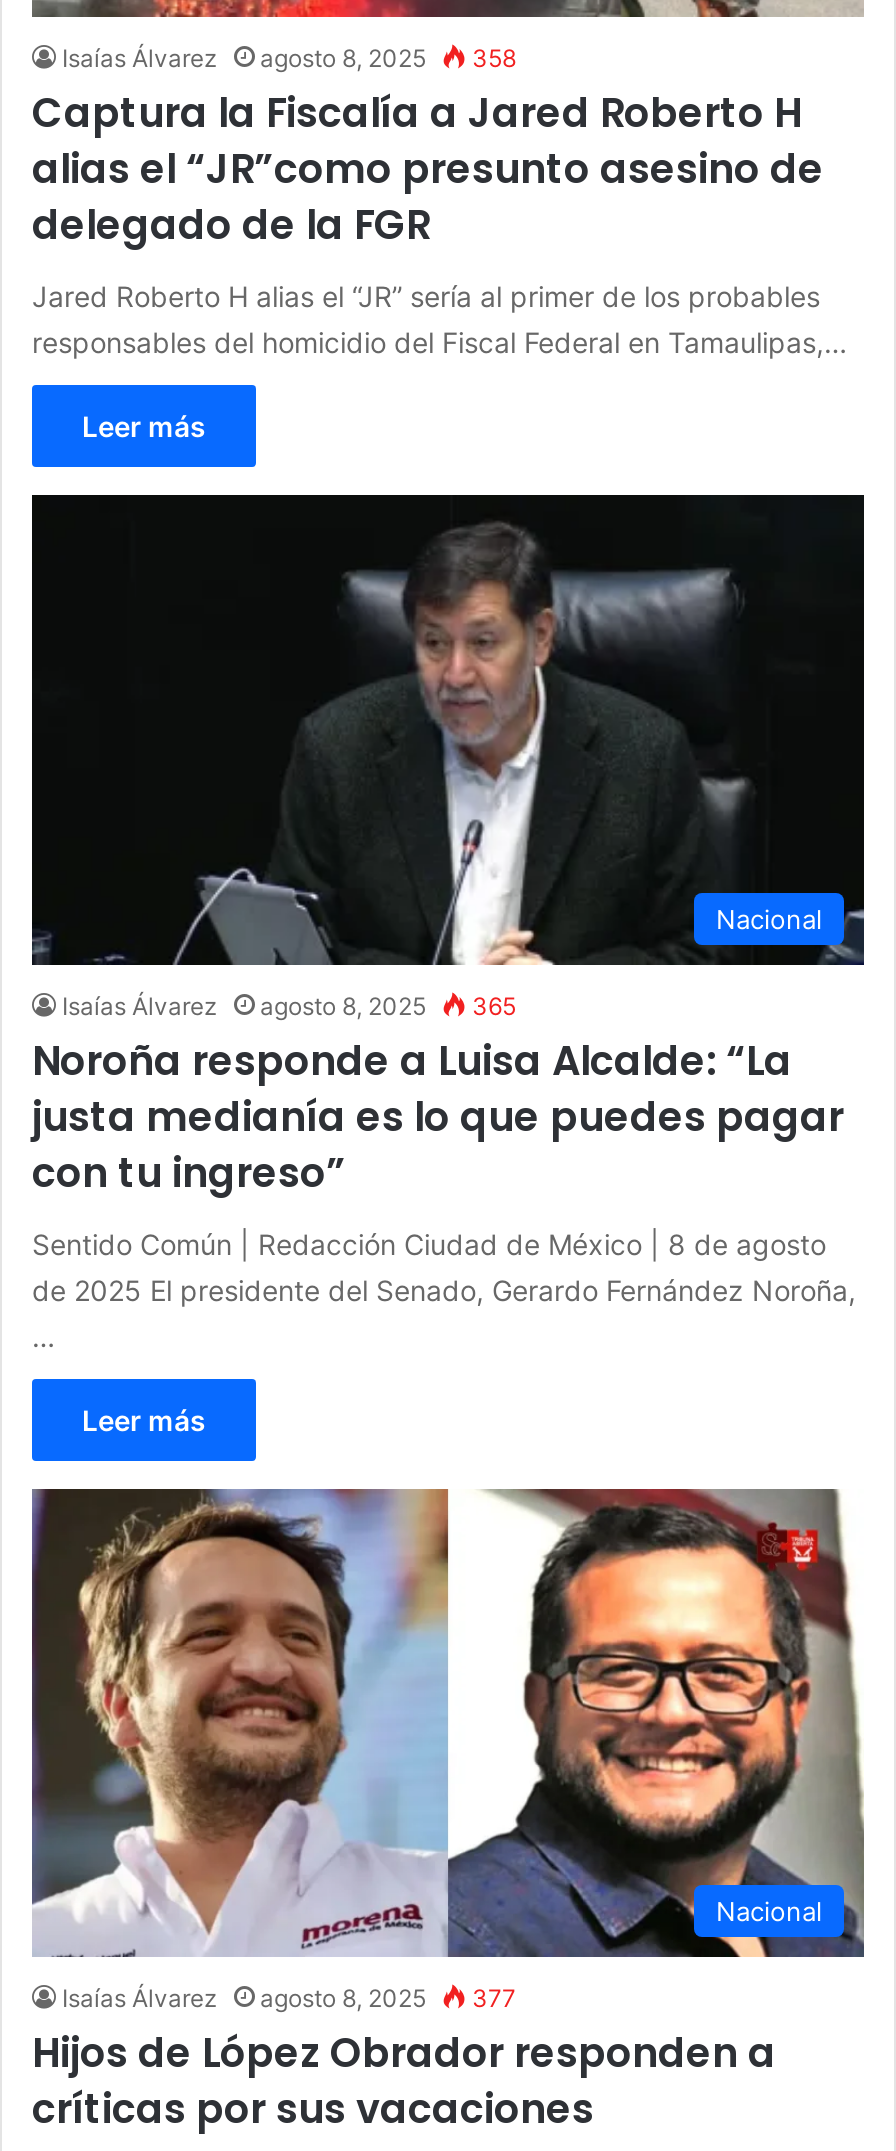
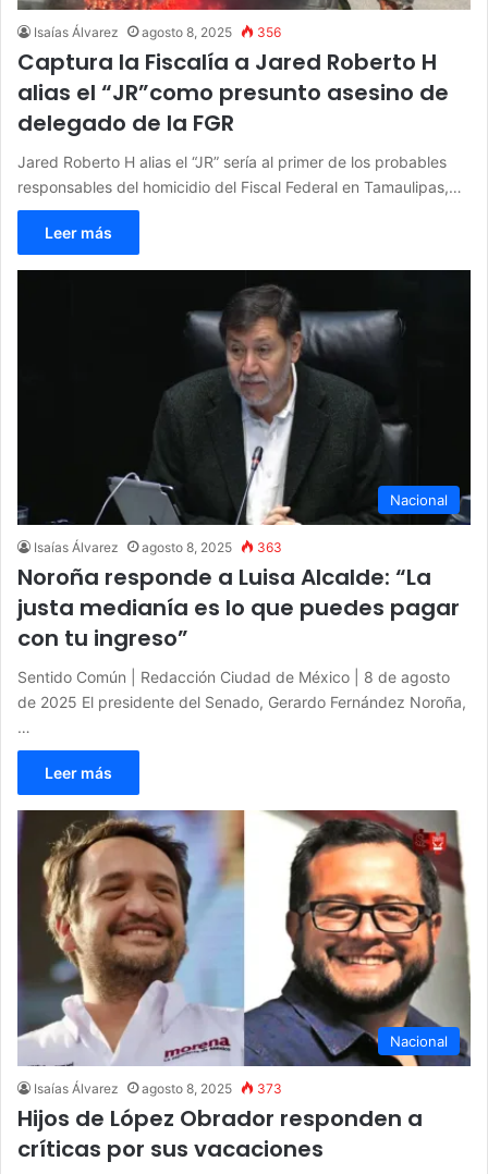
- Isaías Álvarez agosto 8, 2025 358
+ Isaías Álvarez agosto 8, 2025 356

- Isaías Álvarez agosto 8, 2025 365
+ Isaías Álvarez agosto 8, 2025 363

- Isaías Álvarez agosto 8, 2025 377
+ Isaías Álvarez agosto 8, 2025 373
